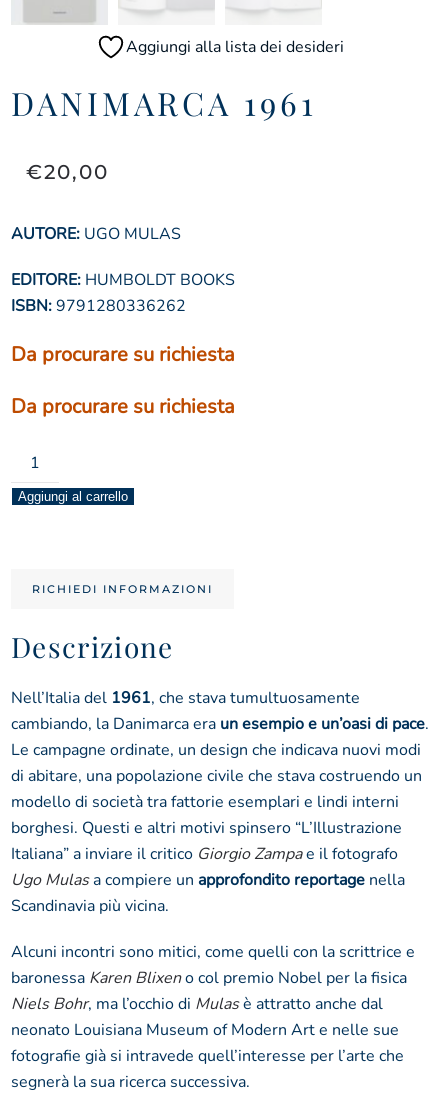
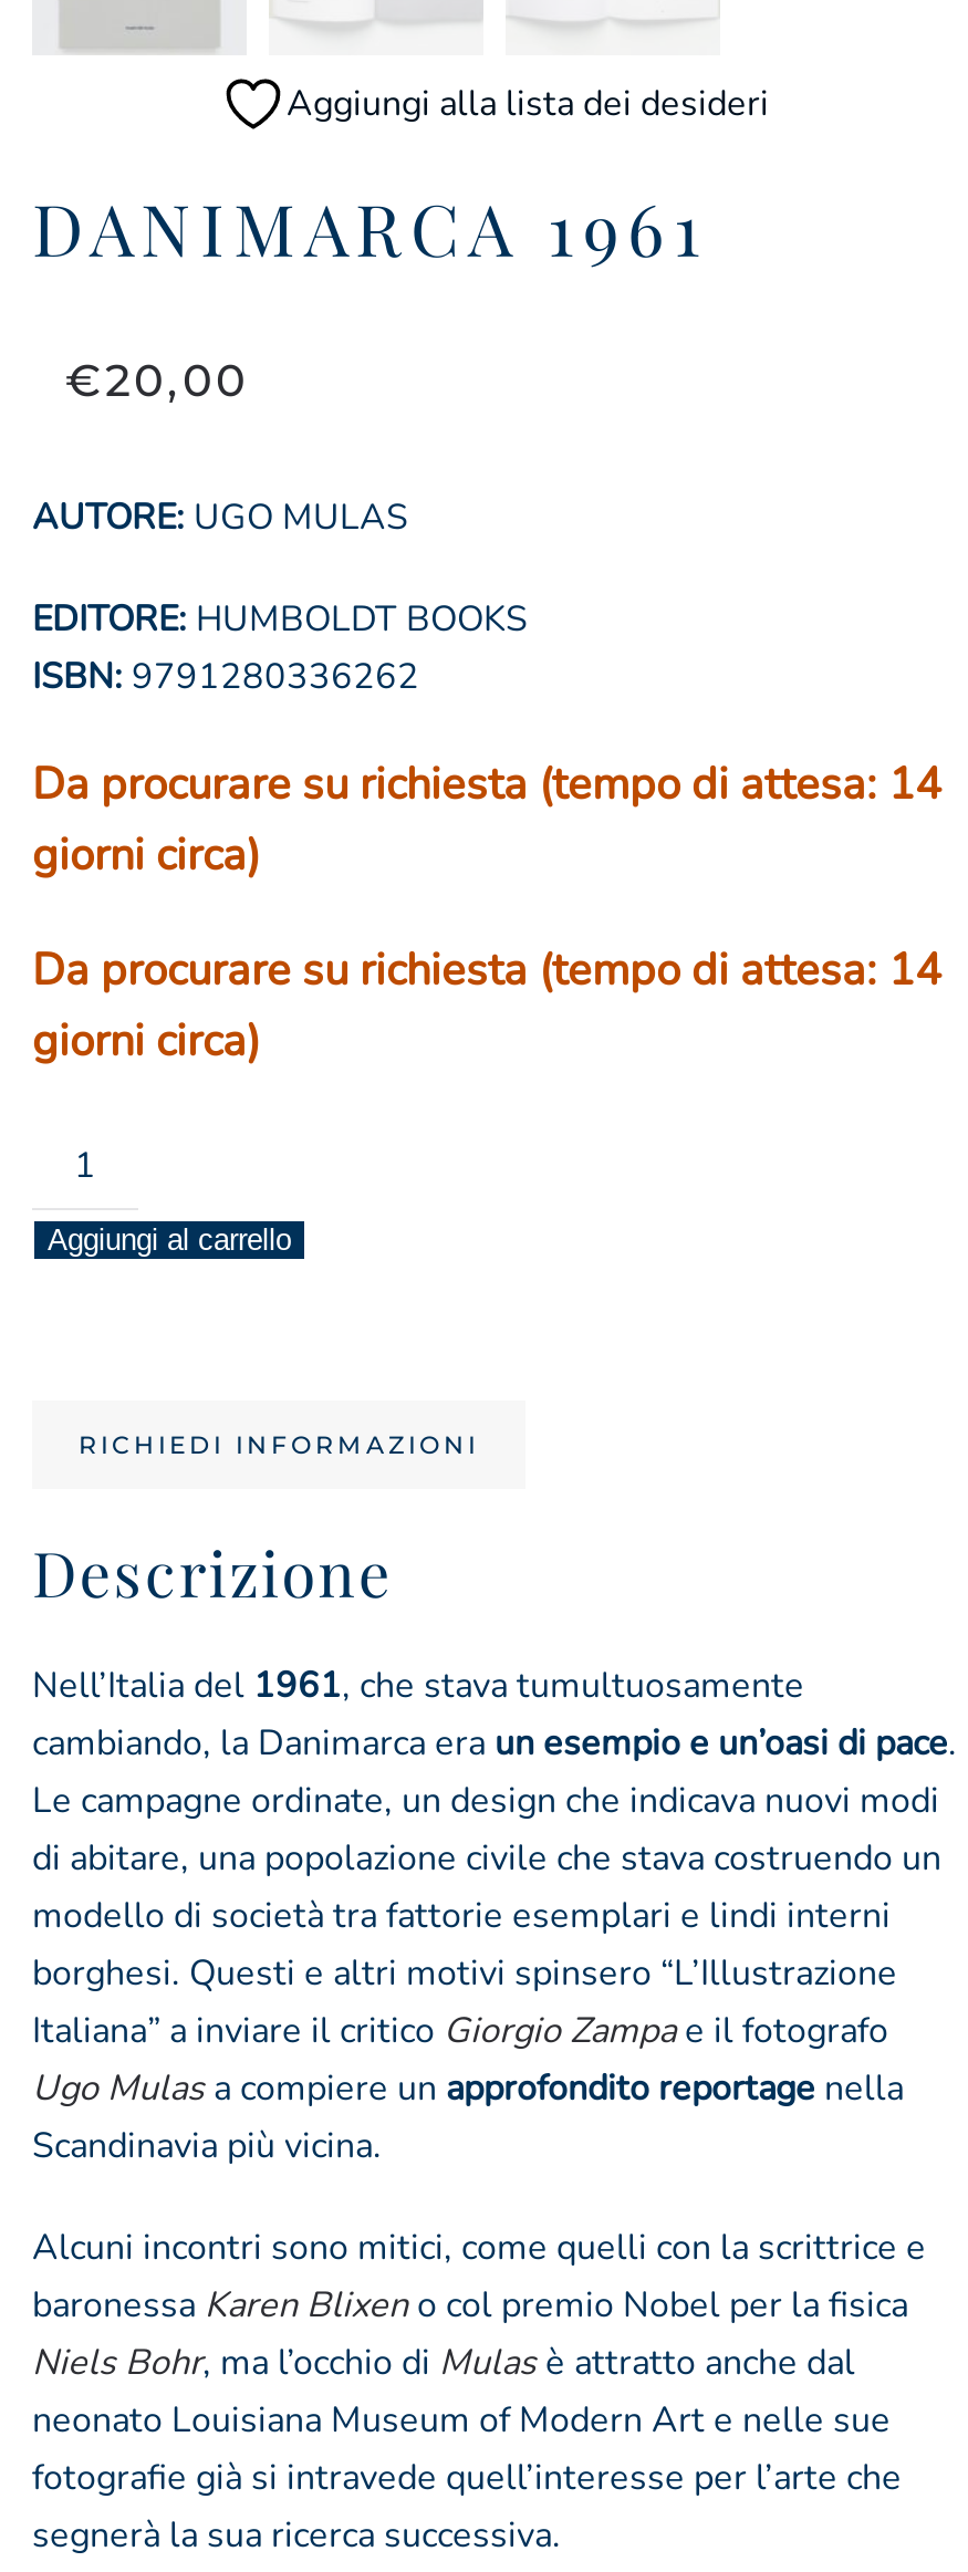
- Da procurare su richiesta
+ Da procurare su richiesta (tempo di attesa: 14
+ giorni circa)

- Da procurare su richiesta
+ Da procurare su richiesta (tempo di attesa: 14
+ giorni circa)
